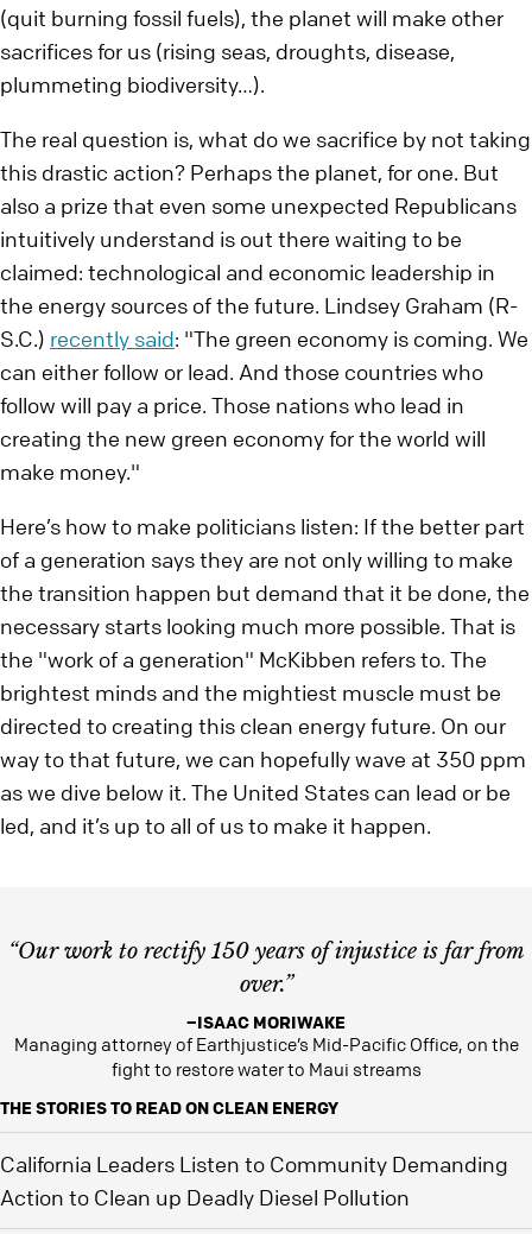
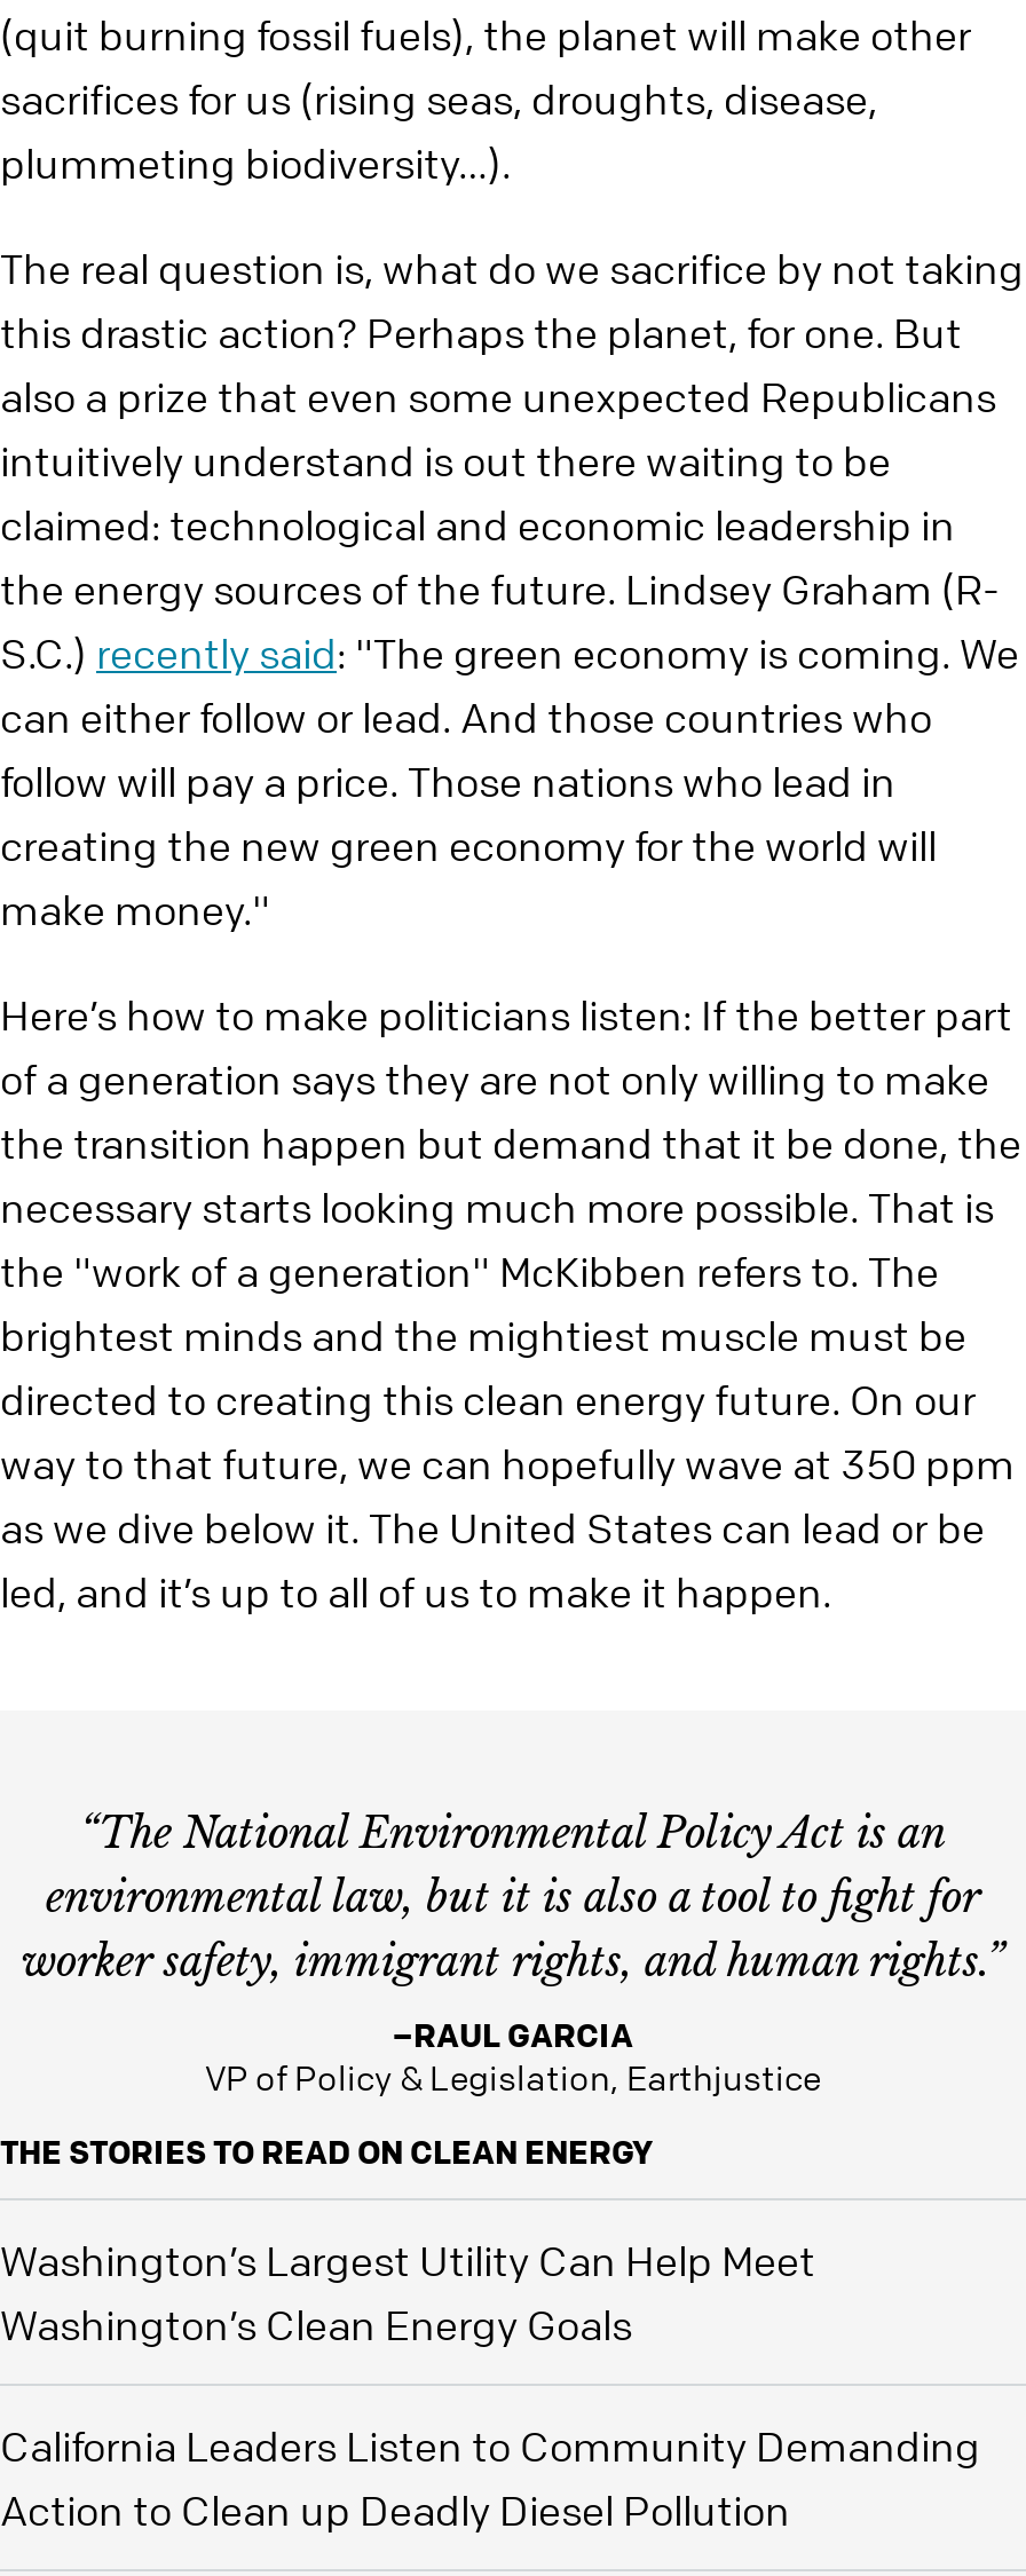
- “Our work to rectify 150 years of injustice is far from
- over.”
+ “The National Environmental Policy Act is an
+ environmental law, but it is also a tool to fight for
+ worker safety, immigrant rights, and human rights.”

- –ISAAC MORIWAKE
- Managing attorney of Earthjustice’s Mid-Pacific Office, on the
- fight to restore water to Maui streams
+ –RAUL GARCIA
+ VP of Policy & Legislation, Earthjustice

+ Washington’s Largest Utility Can Help Meet
+ Washington’s Clean Energy Goals
